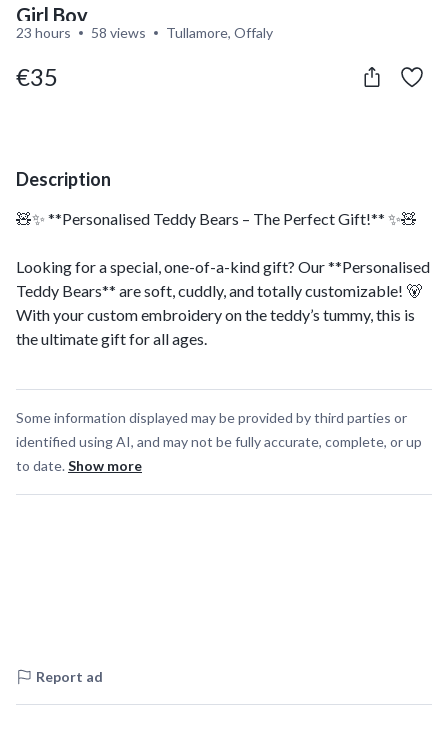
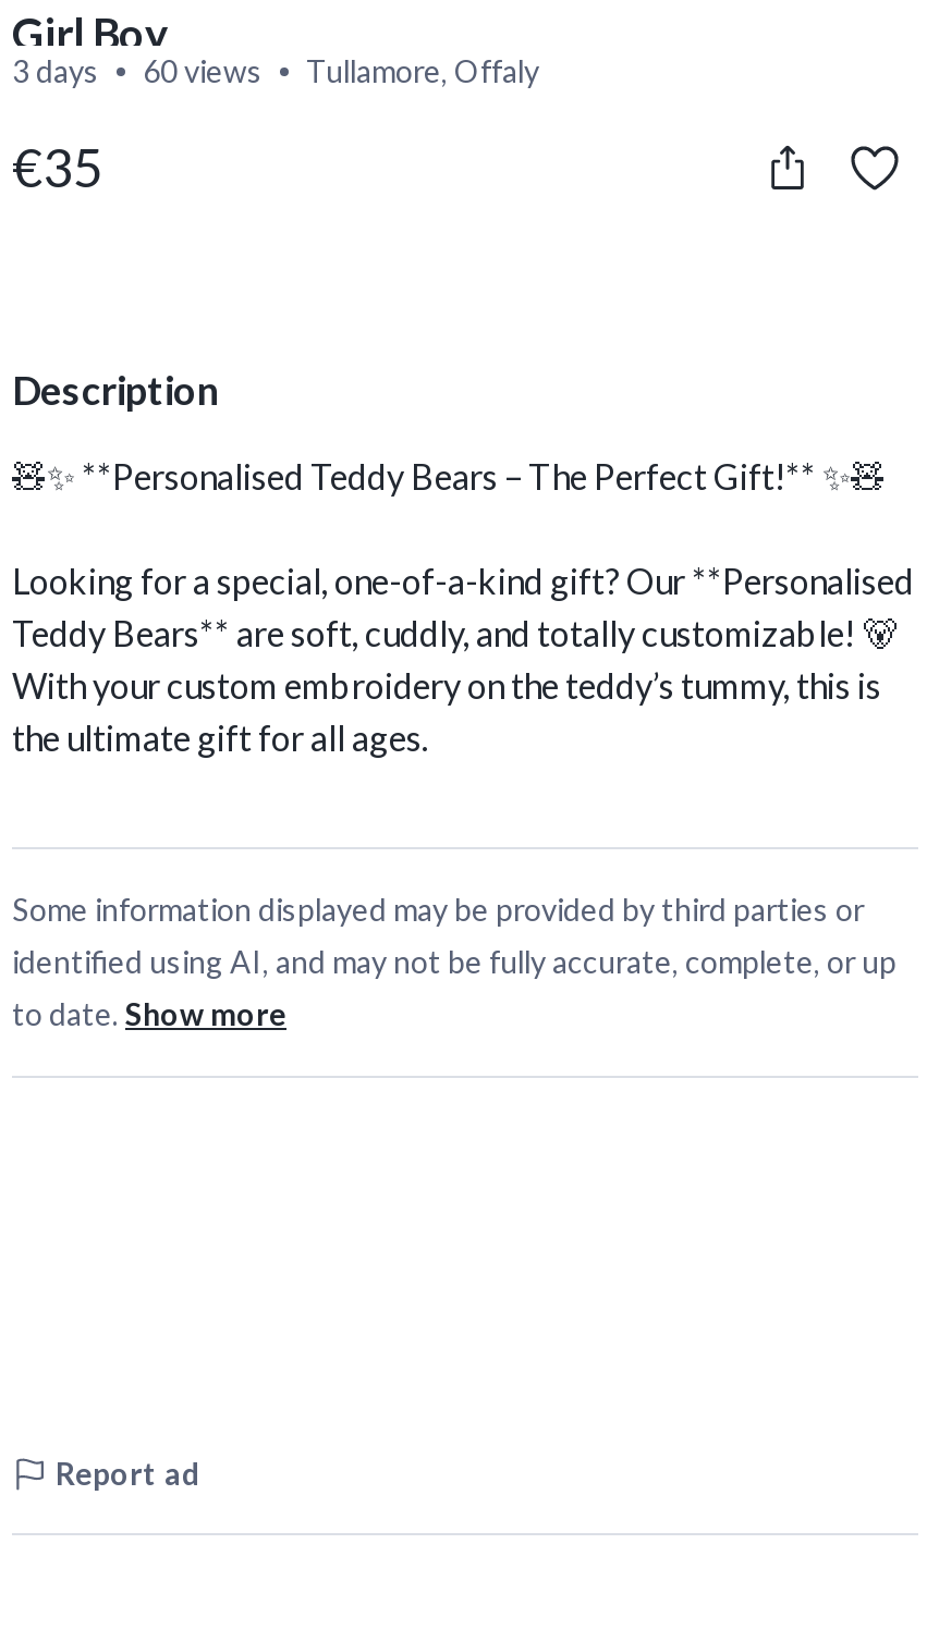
- 23 hours
- 58 views
+ 3 days
+ 60 views
